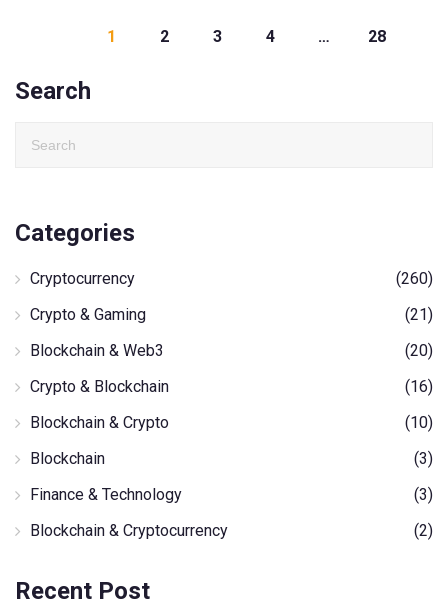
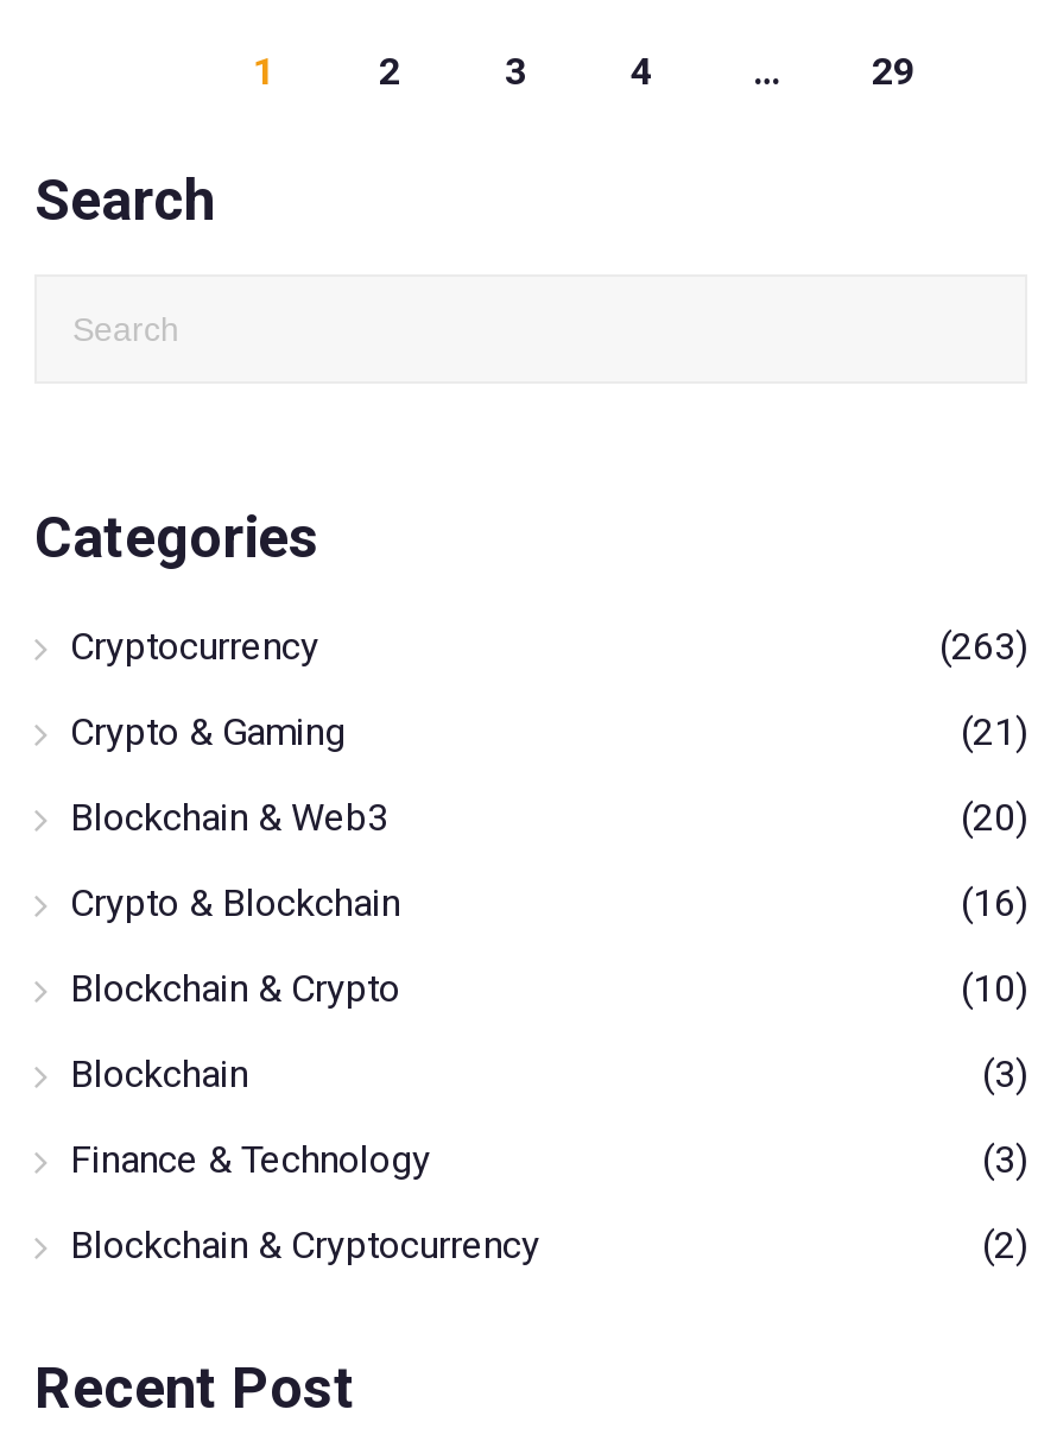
- 28
+ 29

- (260)
+ (263)
